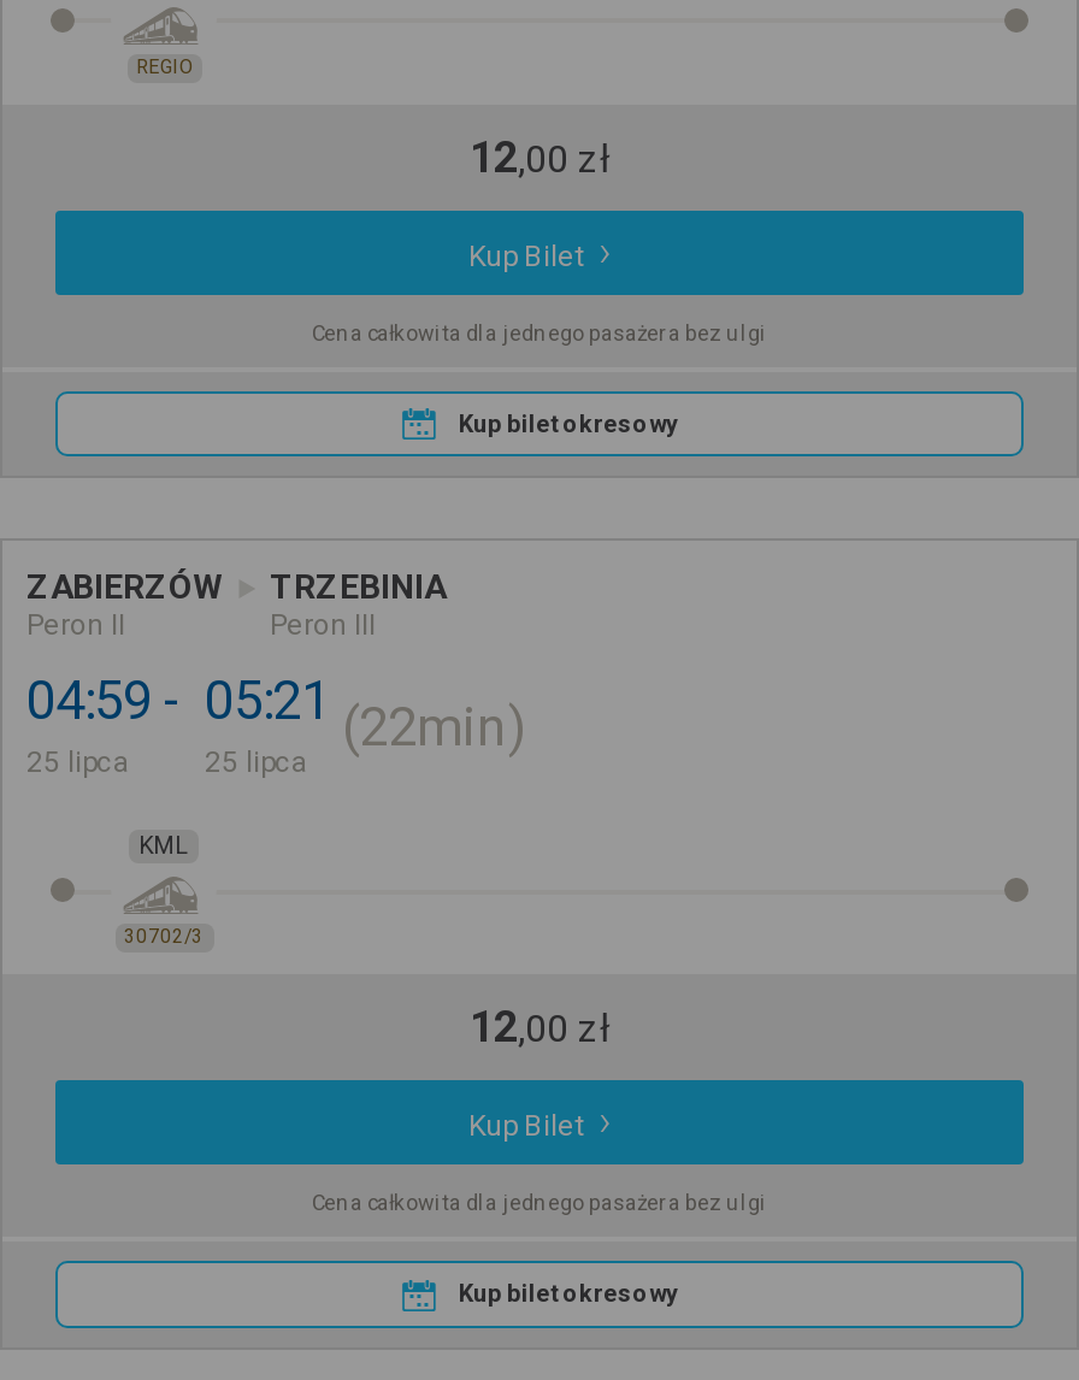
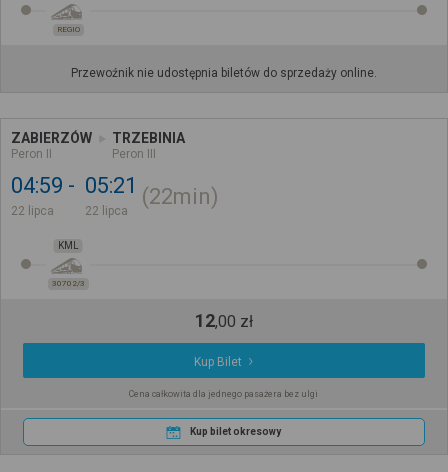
- 12,00 zł
- Kup Bilet
- Cena całkowita dla jednego pasażera bez ulgi
- Kup bilet okresowy
+ Przewoźnik nie udostępnia biletów do sprzedaży online.

- 25 lipca
+ 22 lipca

- 25 lipca
+ 22 lipca
